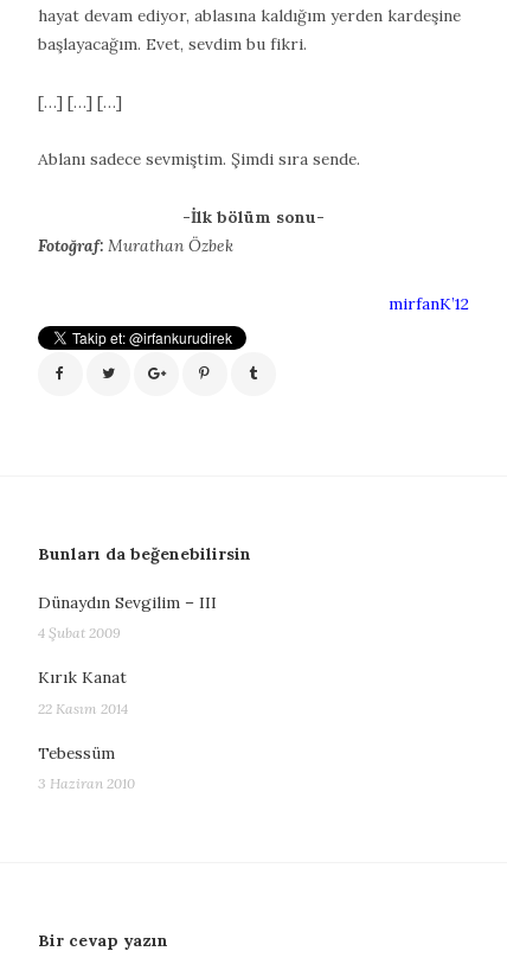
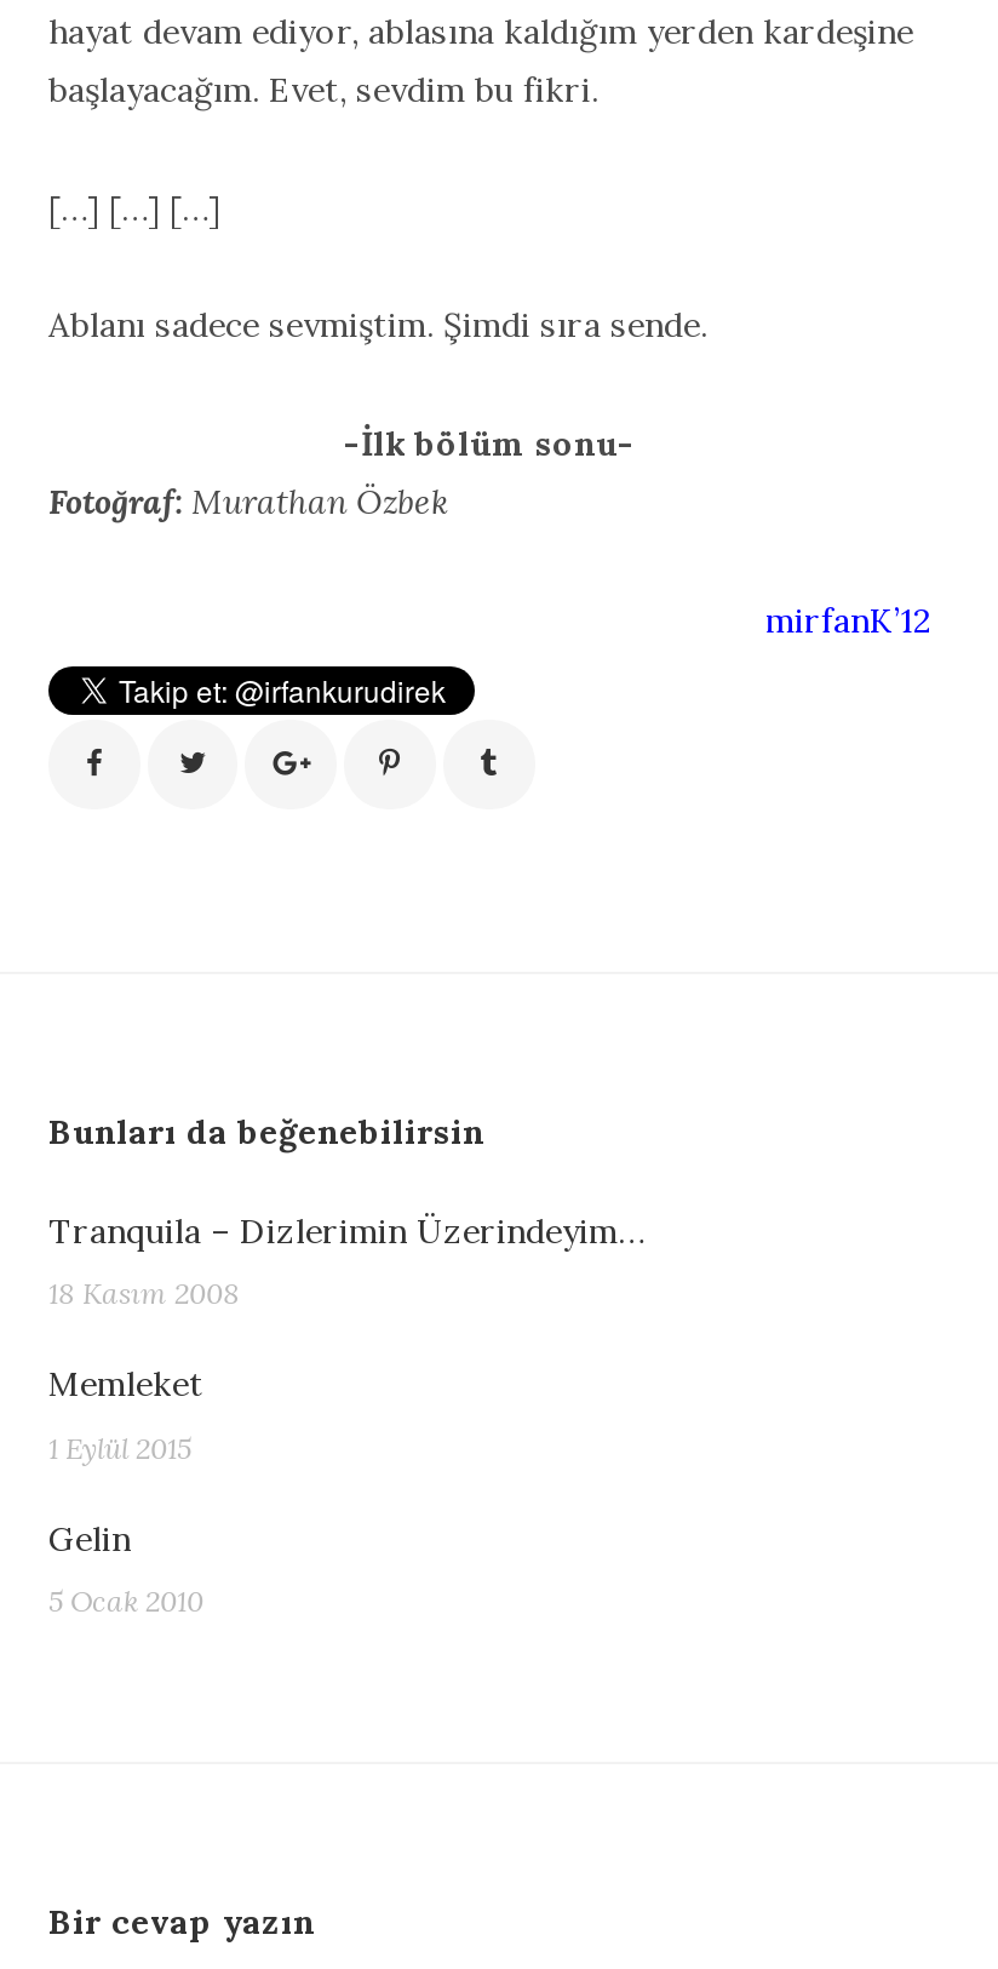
- Dünaydın Sevgilim – III
+ Tranquila – Dizlerimin Üzerindeyim…

- 4 Şubat 2009
+ 18 Kasım 2008

- Kırık Kanat
+ Memleket

- 22 Kasım 2014
+ 1 Eylül 2015

- Tebessüm
+ Gelin

- 3 Haziran 2010
+ 5 Ocak 2010
